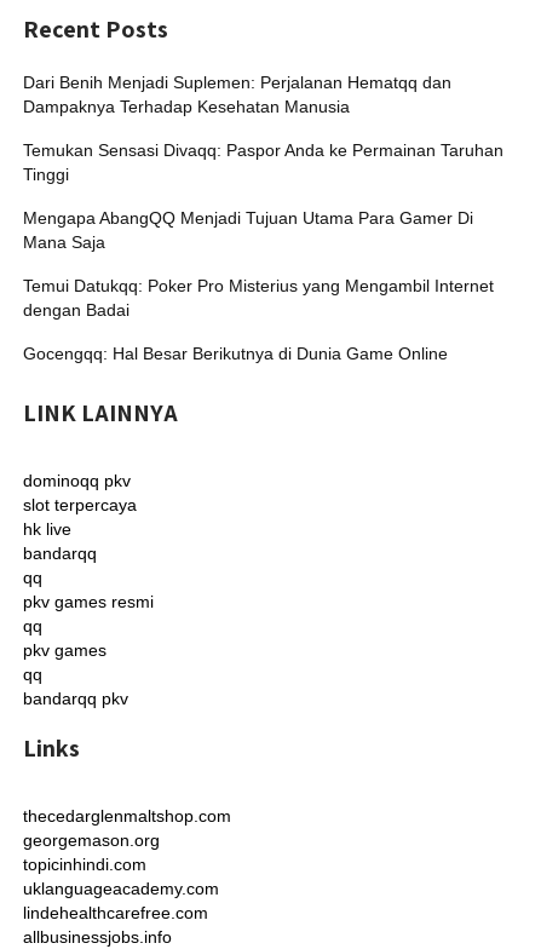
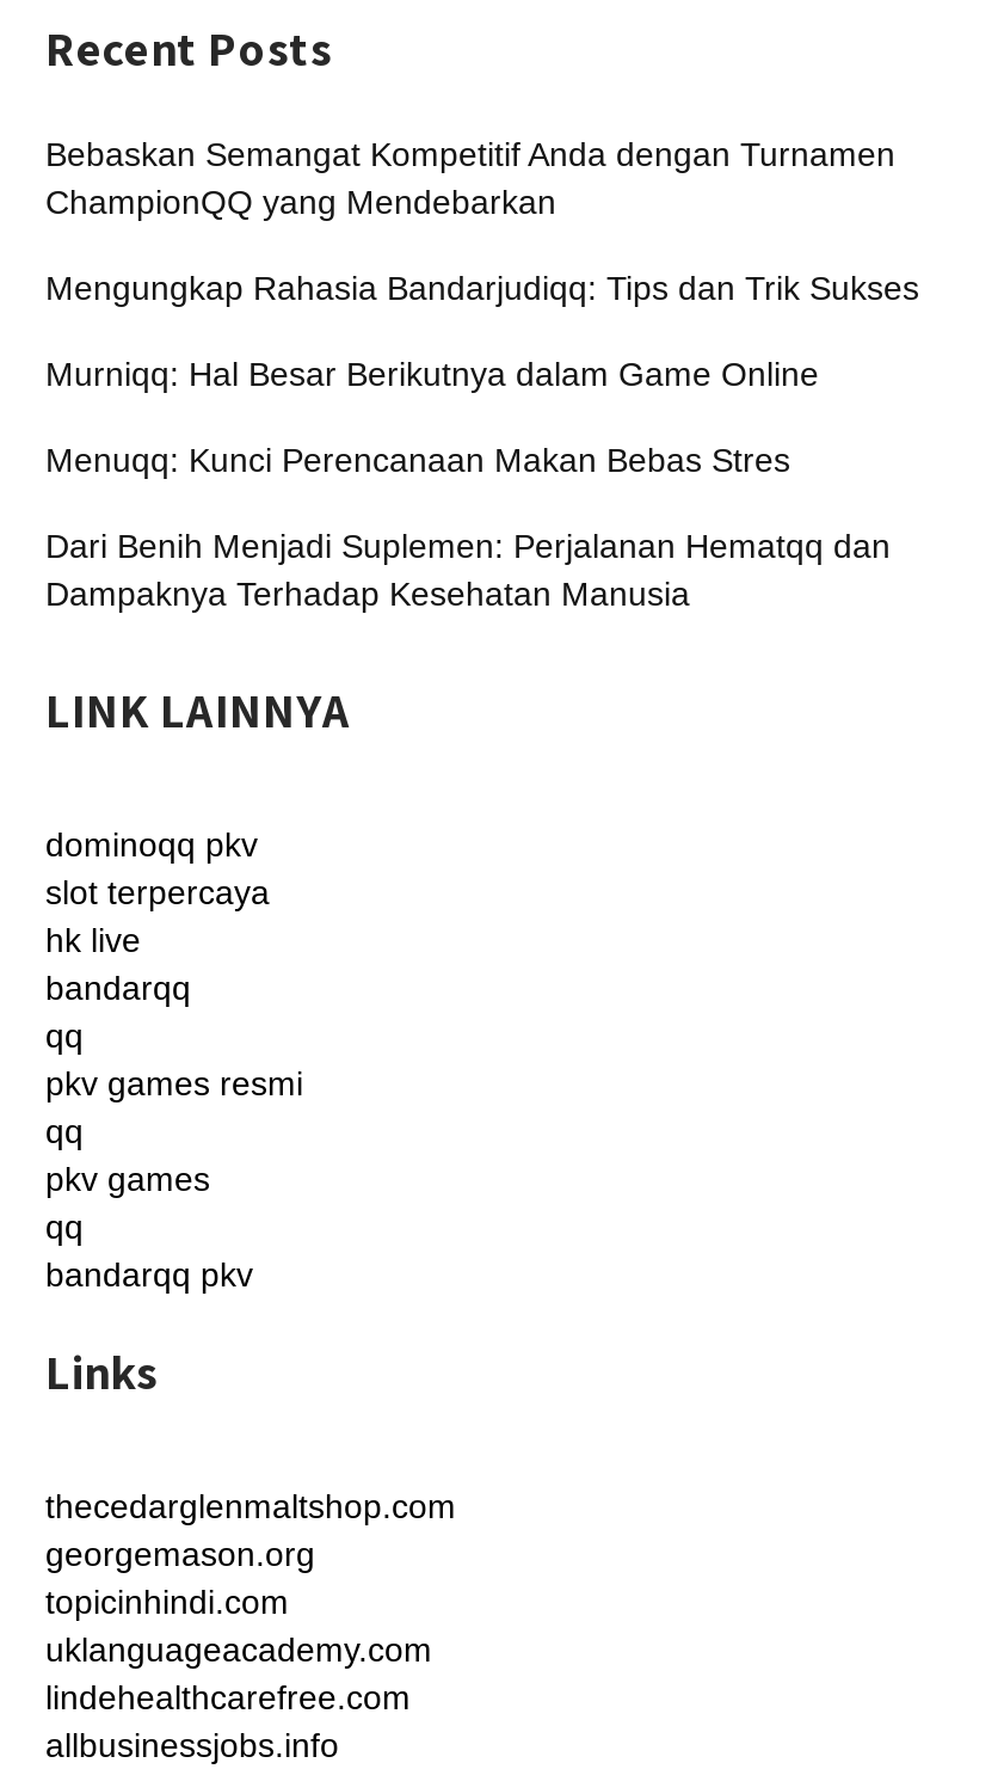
+ Bebaskan Semangat Kompetitif Anda dengan Turnamen
+ ChampionQQ yang Mendebarkan
+ Mengungkap Rahasia Bandarjudiqq: Tips dan Trik Sukses
+ Murniqq: Hal Besar Berikutnya dalam Game Online
+ Menuqq: Kunci Perencanaan Makan Bebas Stres

moved down: Dari Benih Menjadi Suplemen: Perjalanan Hematqq dan | Dampaknya Terhadap Kesehatan Manusia

- Temukan Sensasi Divaqq: Paspor Anda ke Permainan Taruhan
- Tinggi
- Mengapa AbangQQ Menjadi Tujuan Utama Para Gamer Di
- Mana Saja
- Temui Datukqq: Poker Pro Misterius yang Mengambil Internet
- dengan Badai
- Gocengqq: Hal Besar Berikutnya di Dunia Game Online
